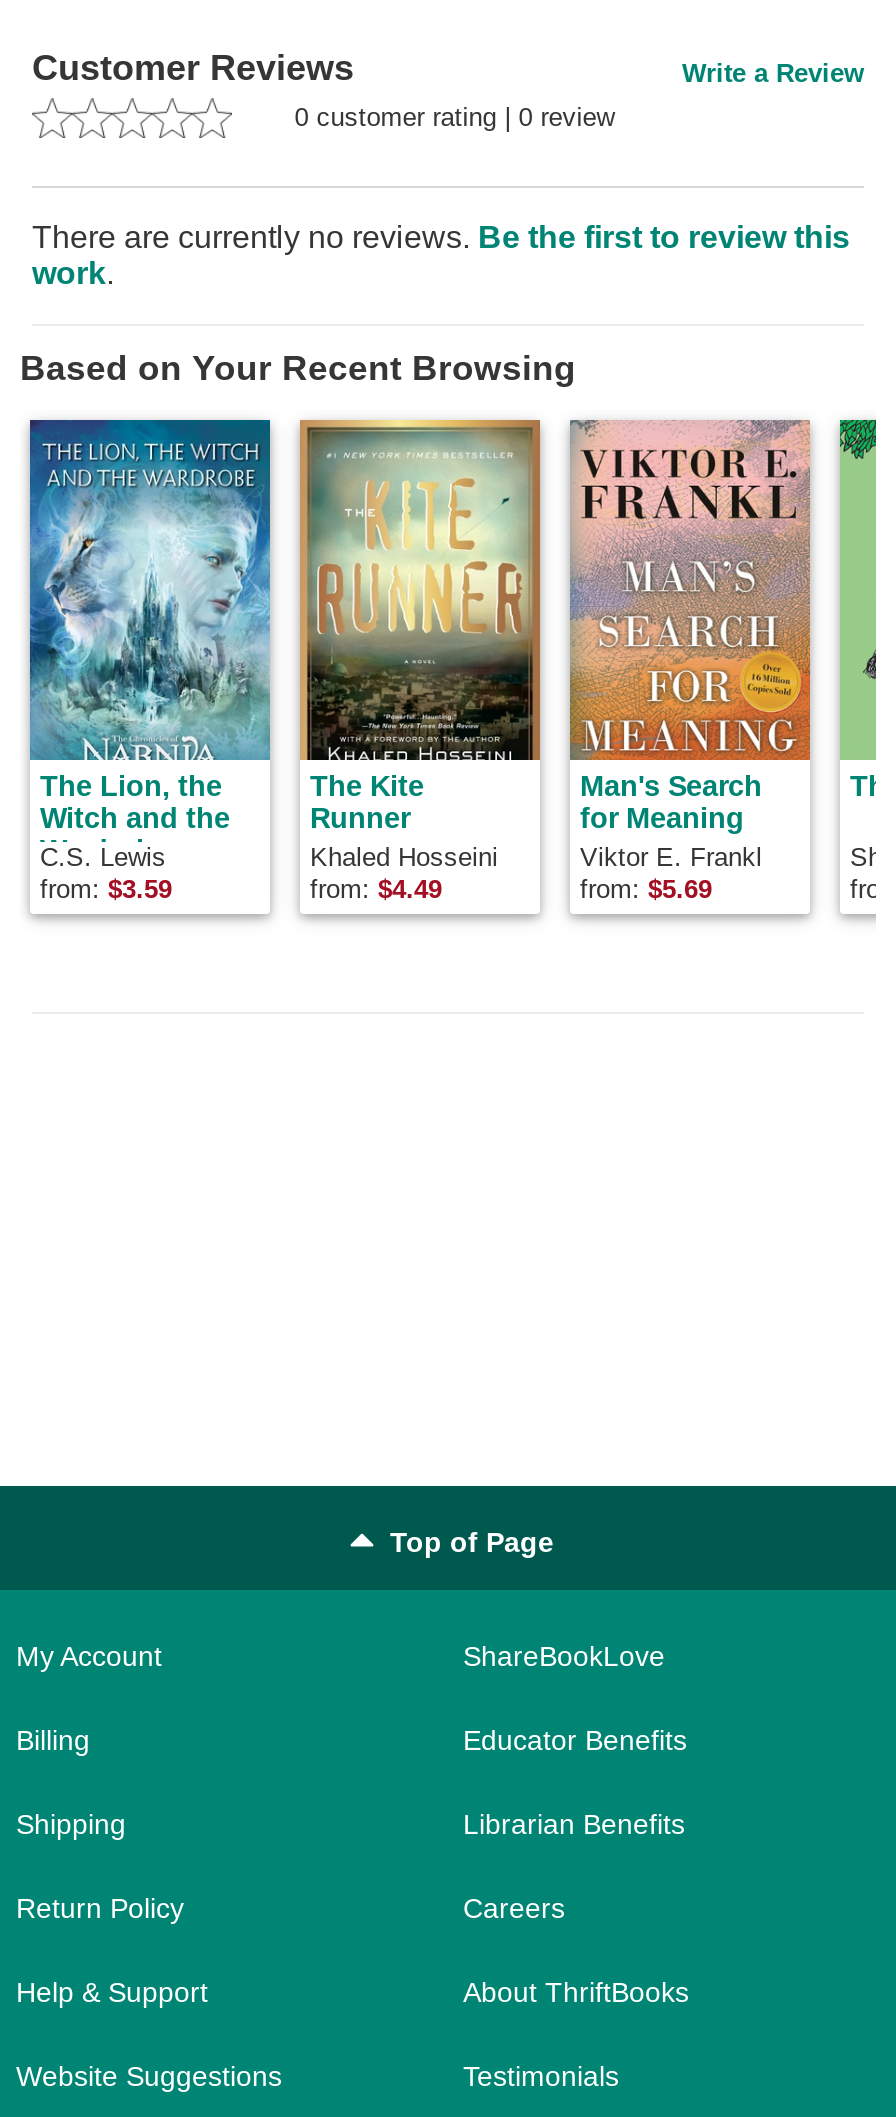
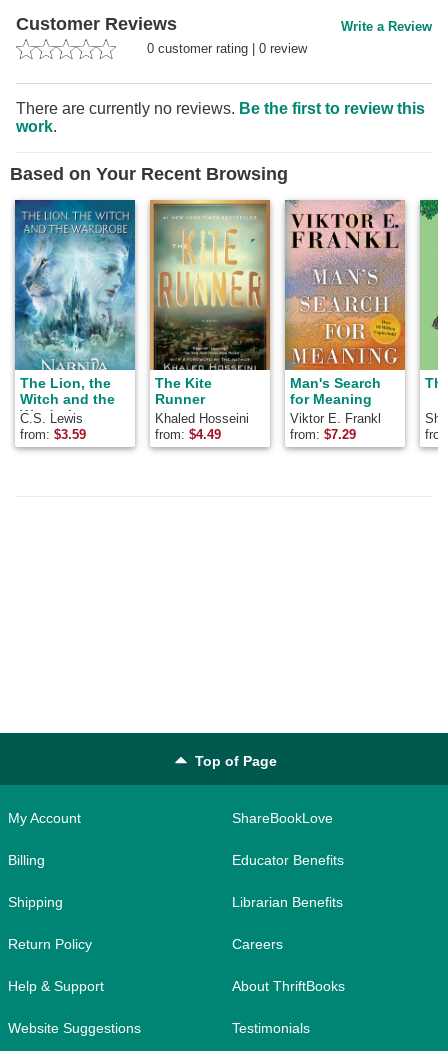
- from: $5.69
+ from: $7.29
